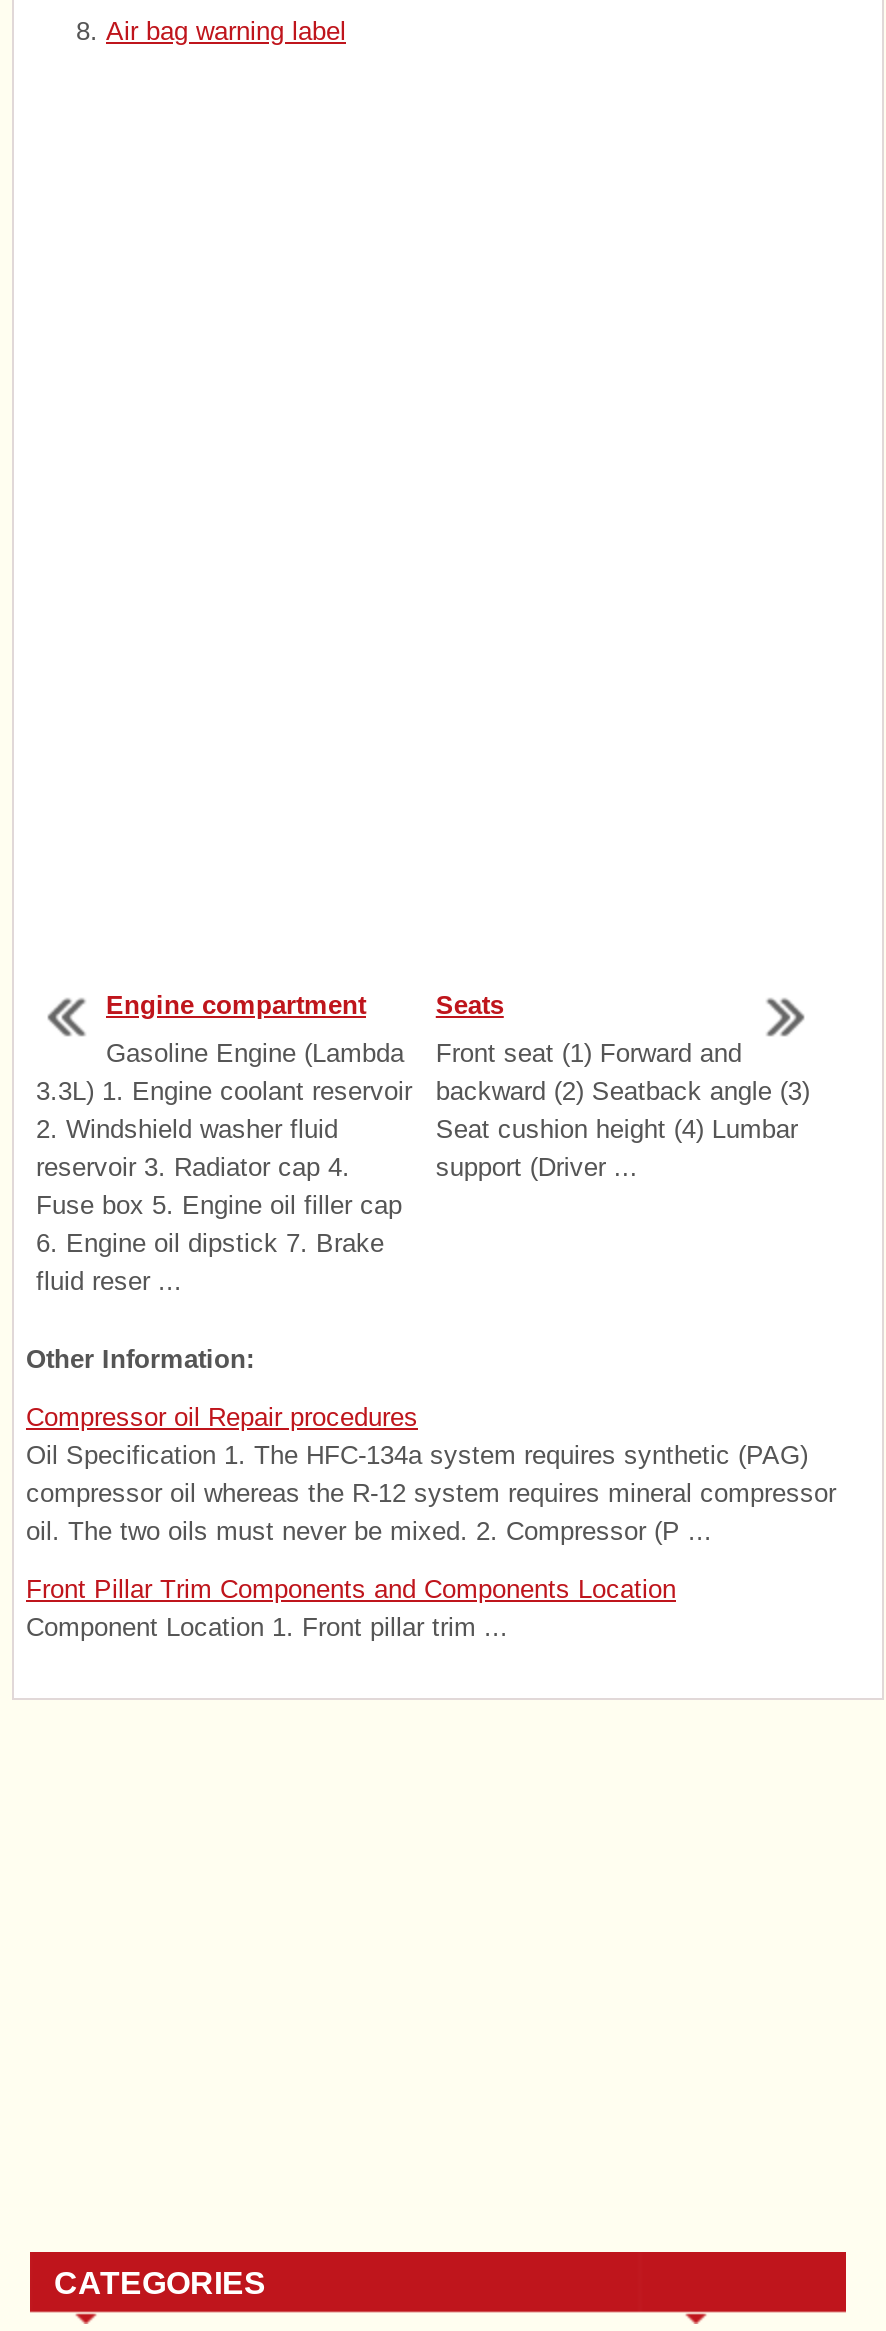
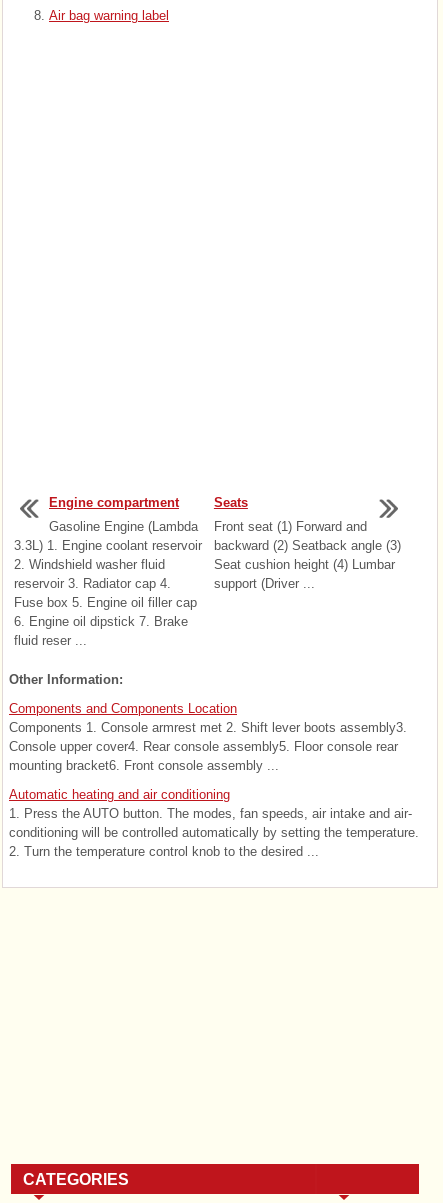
- Compressor oil Repair procedures
- Oil Specification 1. The HFC-134a system requires synthetic (PAG)
- compressor oil whereas the R-12 system requires mineral compressor
- oil. The two oils must never be mixed. 2. Compressor (P ...
+ Components and Components Location
+ Components 1. Console armrest met 2. Shift lever boots assembly3.
+ Console upper cover4. Rear console assembly5. Floor console rear
+ mounting bracket6. Front console assembly ...

- Front Pillar Trim Components and Components Location
- Component Location 1. Front pillar trim ...
+ Automatic heating and air conditioning
+ 1. Press the AUTO button. The modes, fan speeds, air intake and air-
+ conditioning will be controlled automatically by setting the temperature.
+ 2. Turn the temperature control knob to the desired ...
